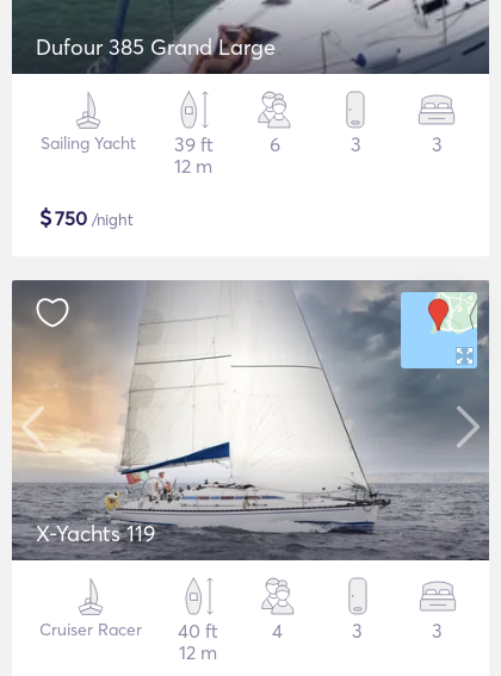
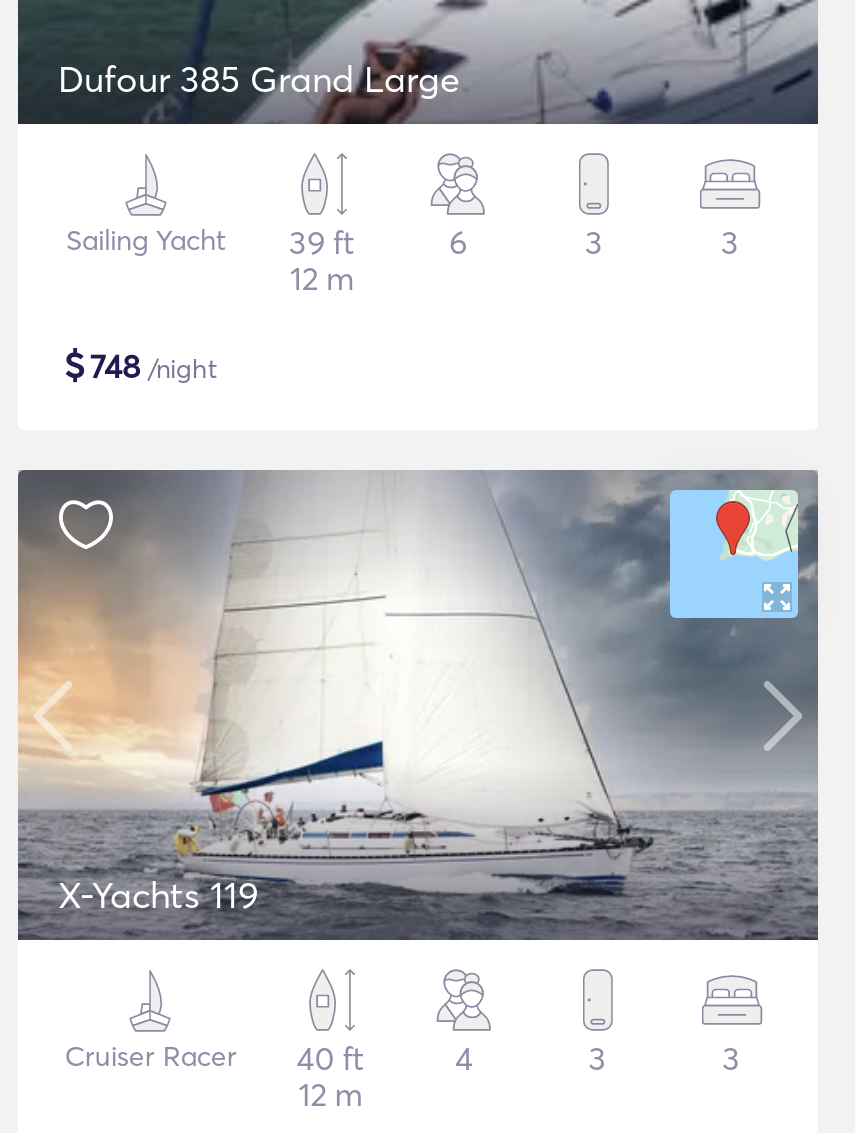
- $750 /night
+ $748 /night
